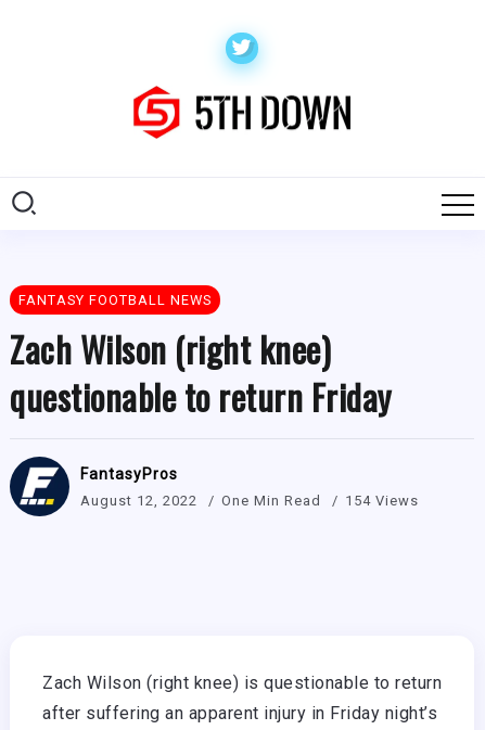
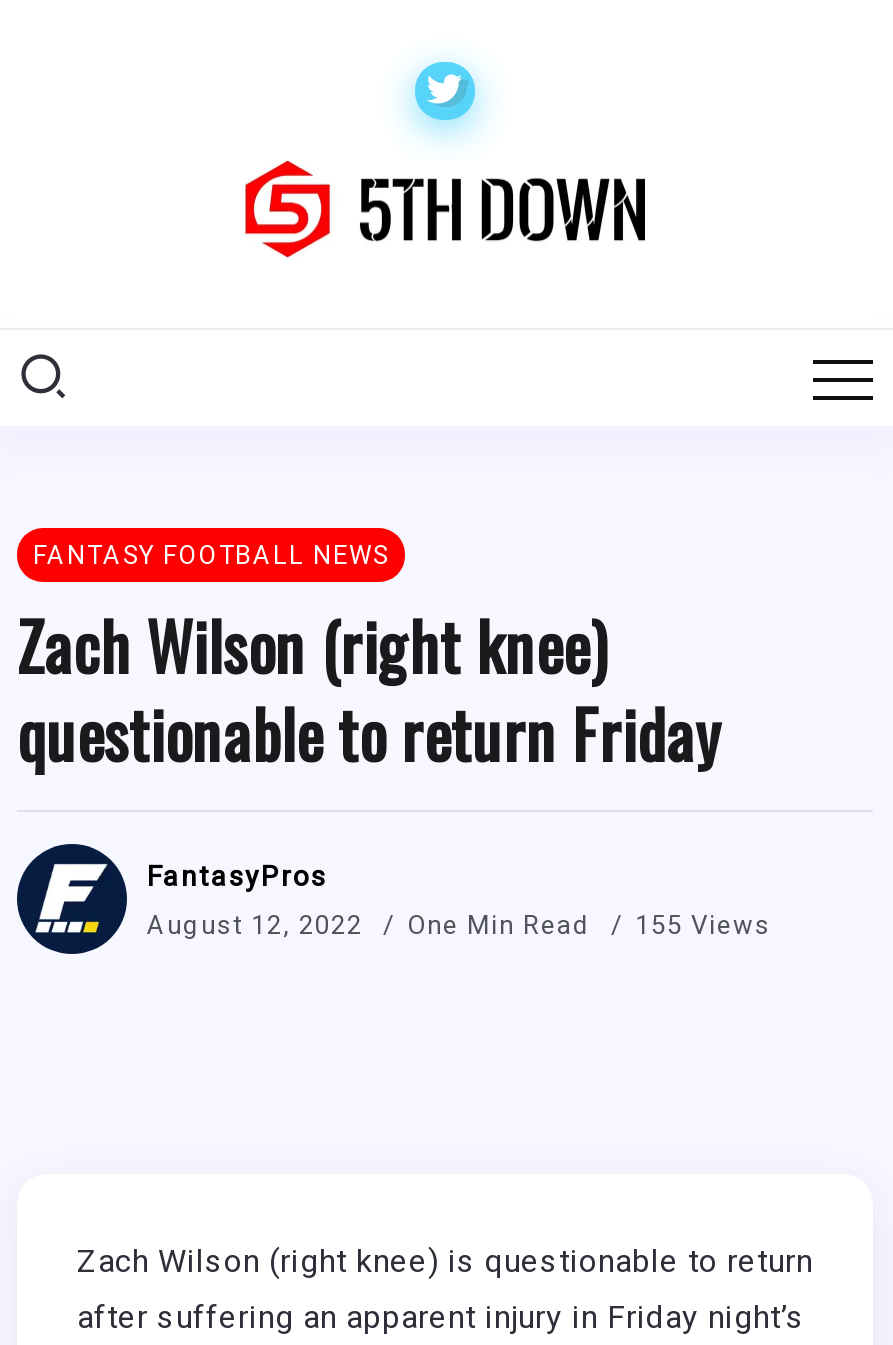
- August 12, 2022 One Min Read 154 Views
+ August 12, 2022 One Min Read 155 Views
